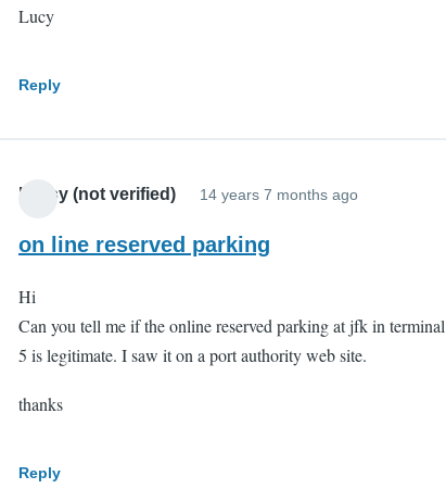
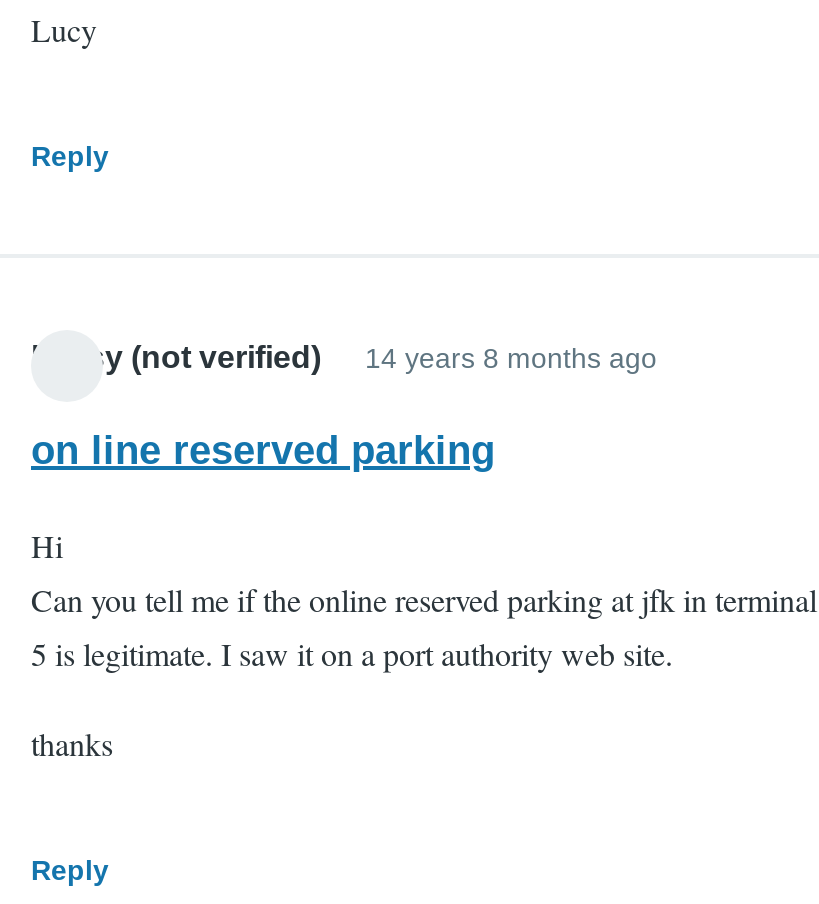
- 14 years 7 months ago
+ 14 years 8 months ago
